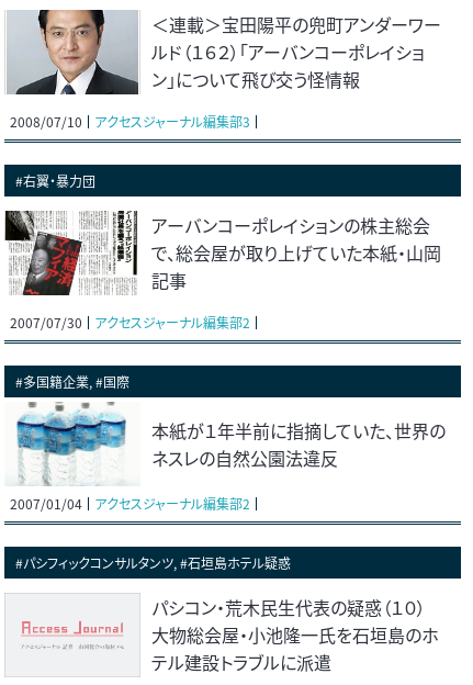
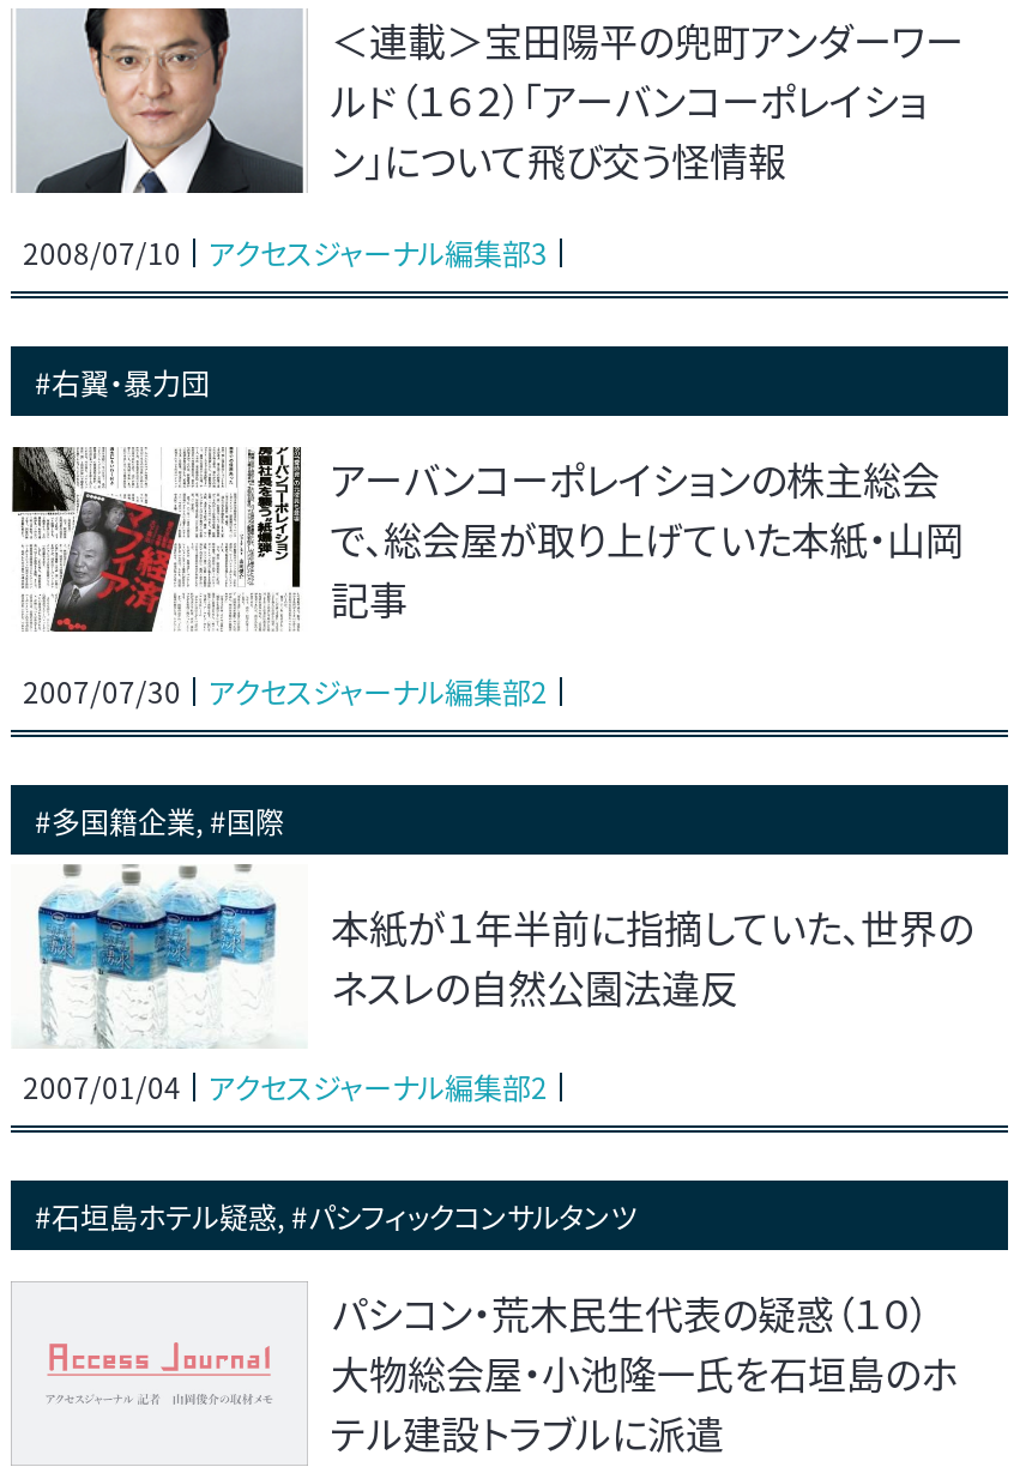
- #パシフィックコンサルタンツ, #石垣島ホテル疑惑
+ #石垣島ホテル疑惑, #パシフィックコンサルタンツ
